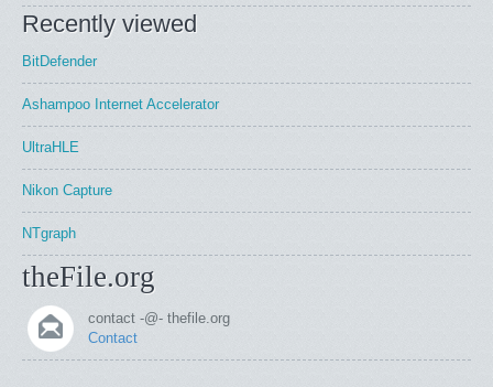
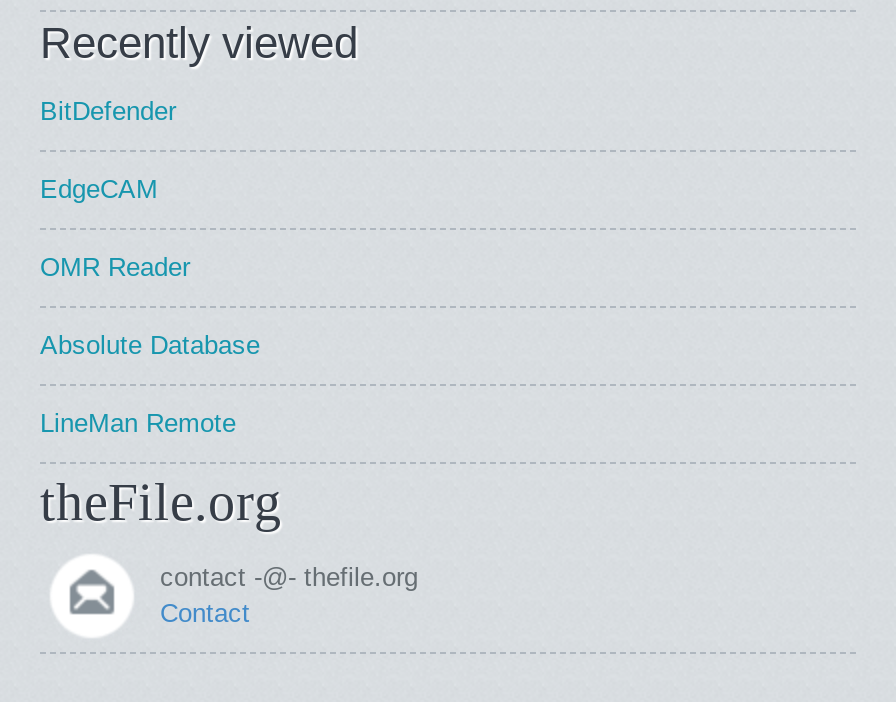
- Ashampoo Internet Accelerator
+ EdgeCAM

- UltraHLE
+ OMR Reader

- Nikon Capture
+ Absolute Database

- NTgraph
+ LineMan Remote
